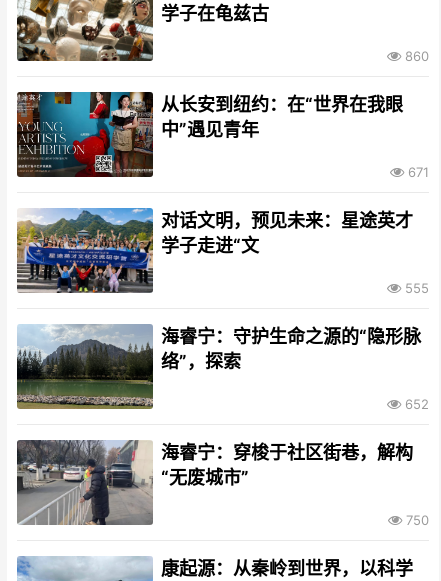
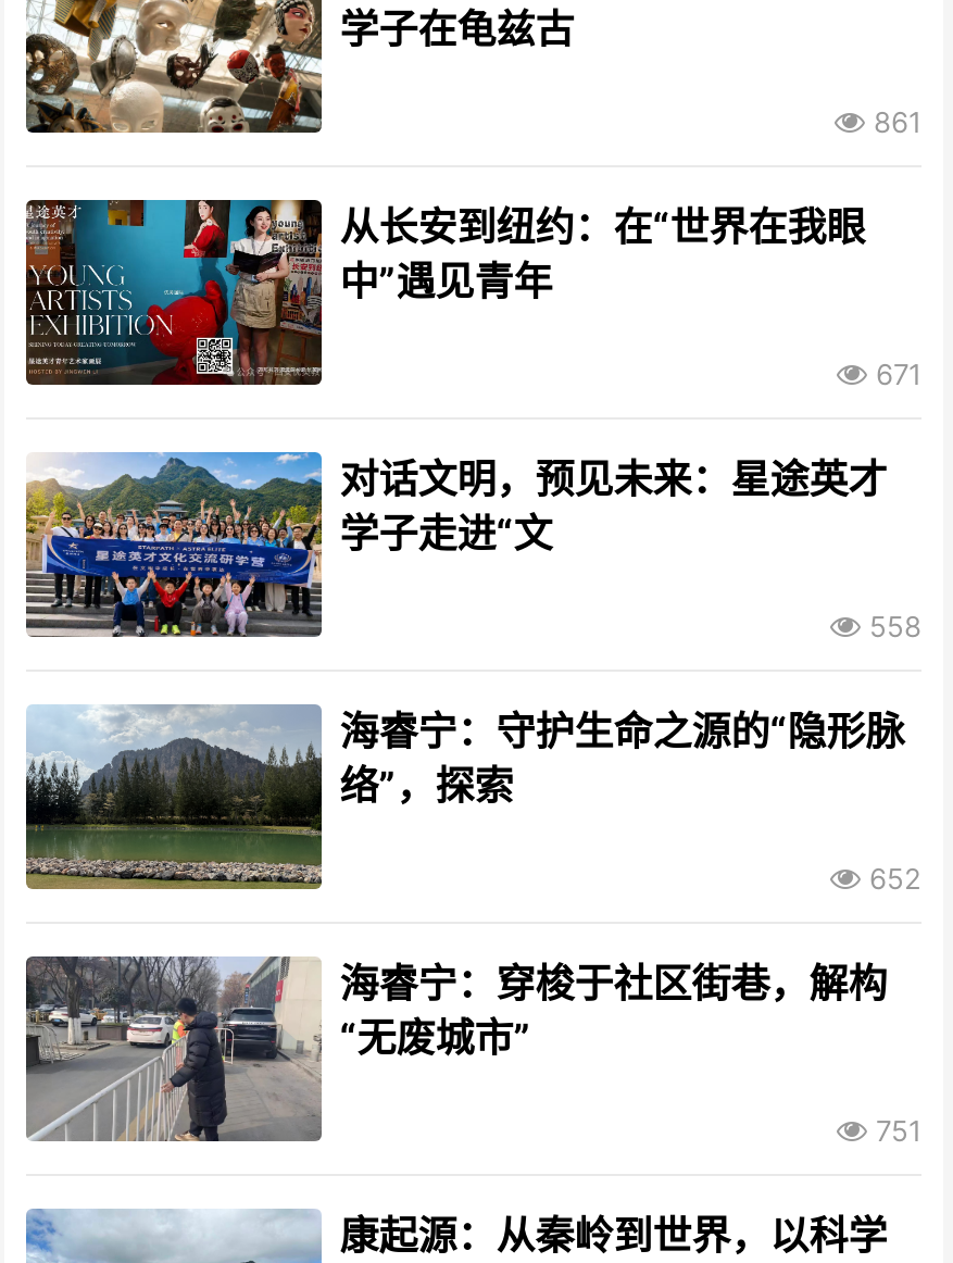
- 860
+ 861

- 555
+ 558

- 750
+ 751
